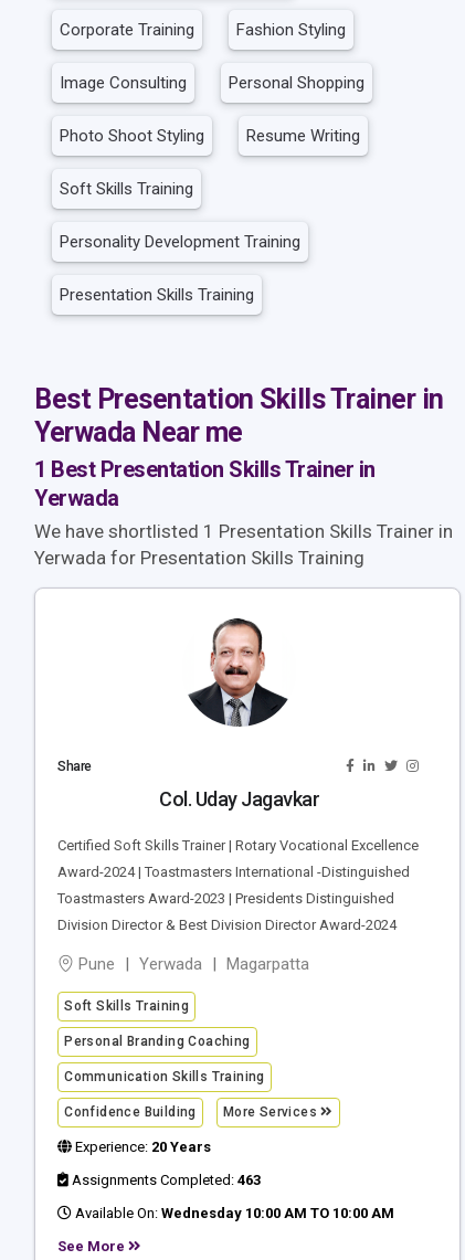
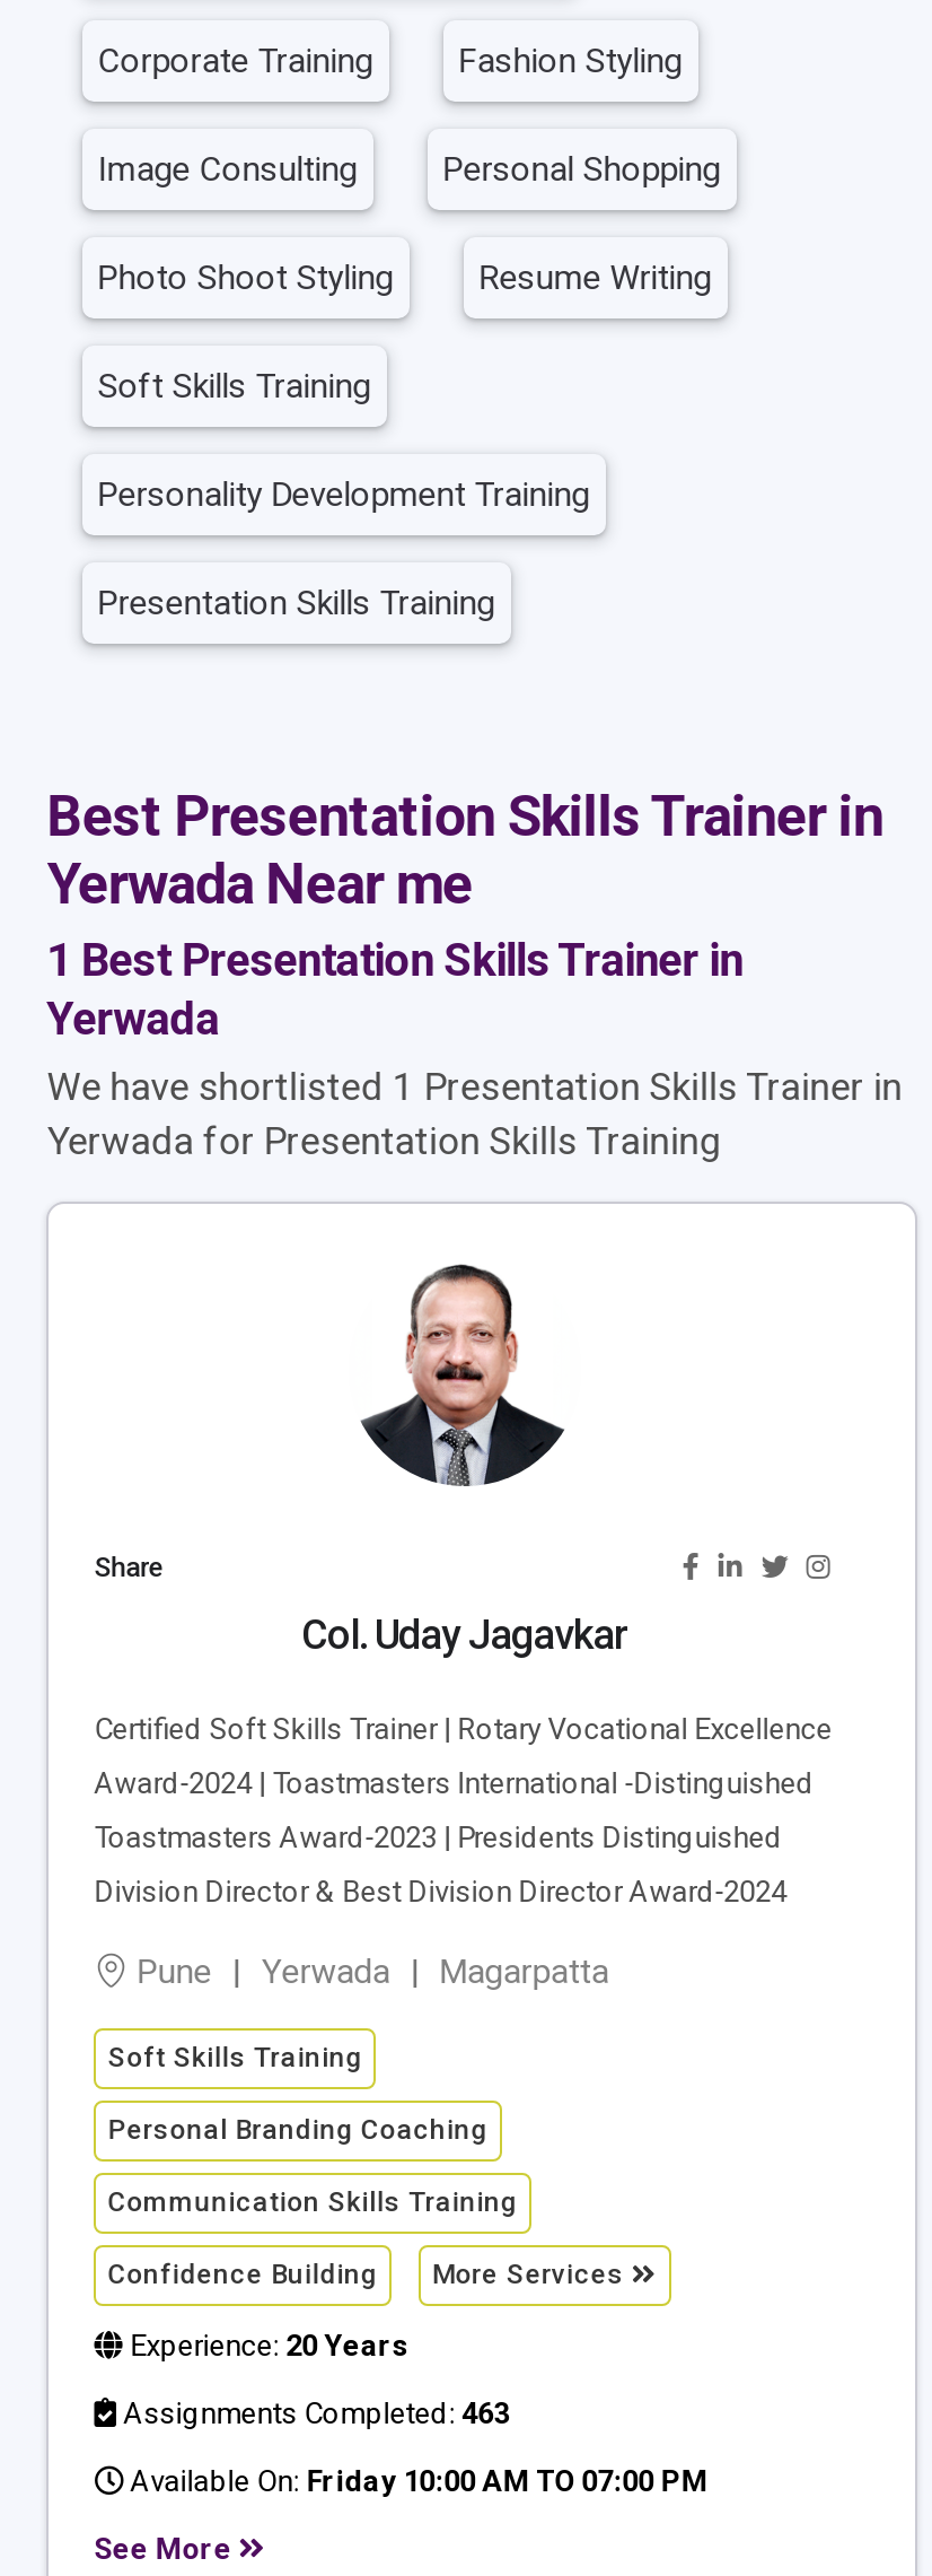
- Available On: Wednesday 10:00 AM TO 10:00 AM
+ Available On: Friday 10:00 AM TO 07:00 PM
